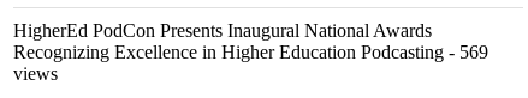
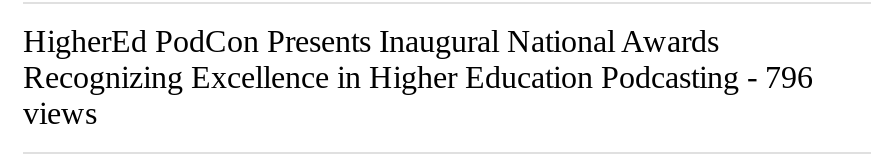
- Recognizing Excellence in Higher Education Podcasting - 569
+ Recognizing Excellence in Higher Education Podcasting - 796
